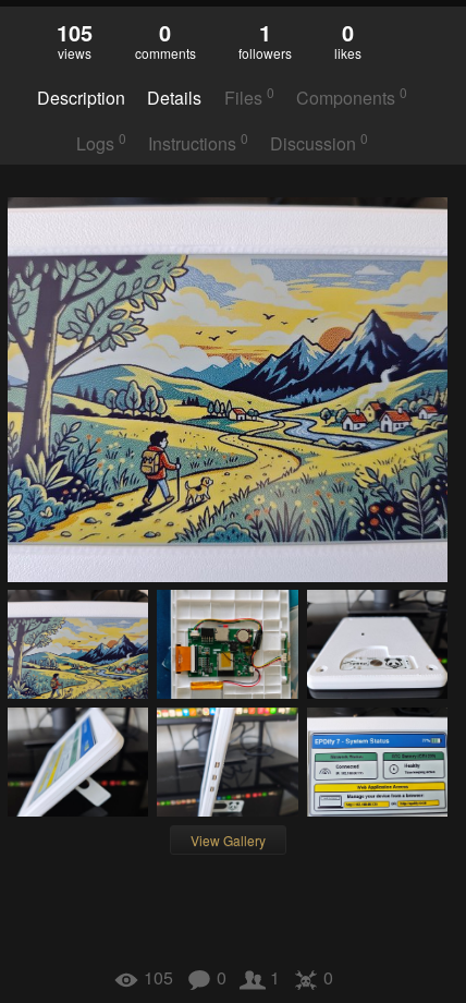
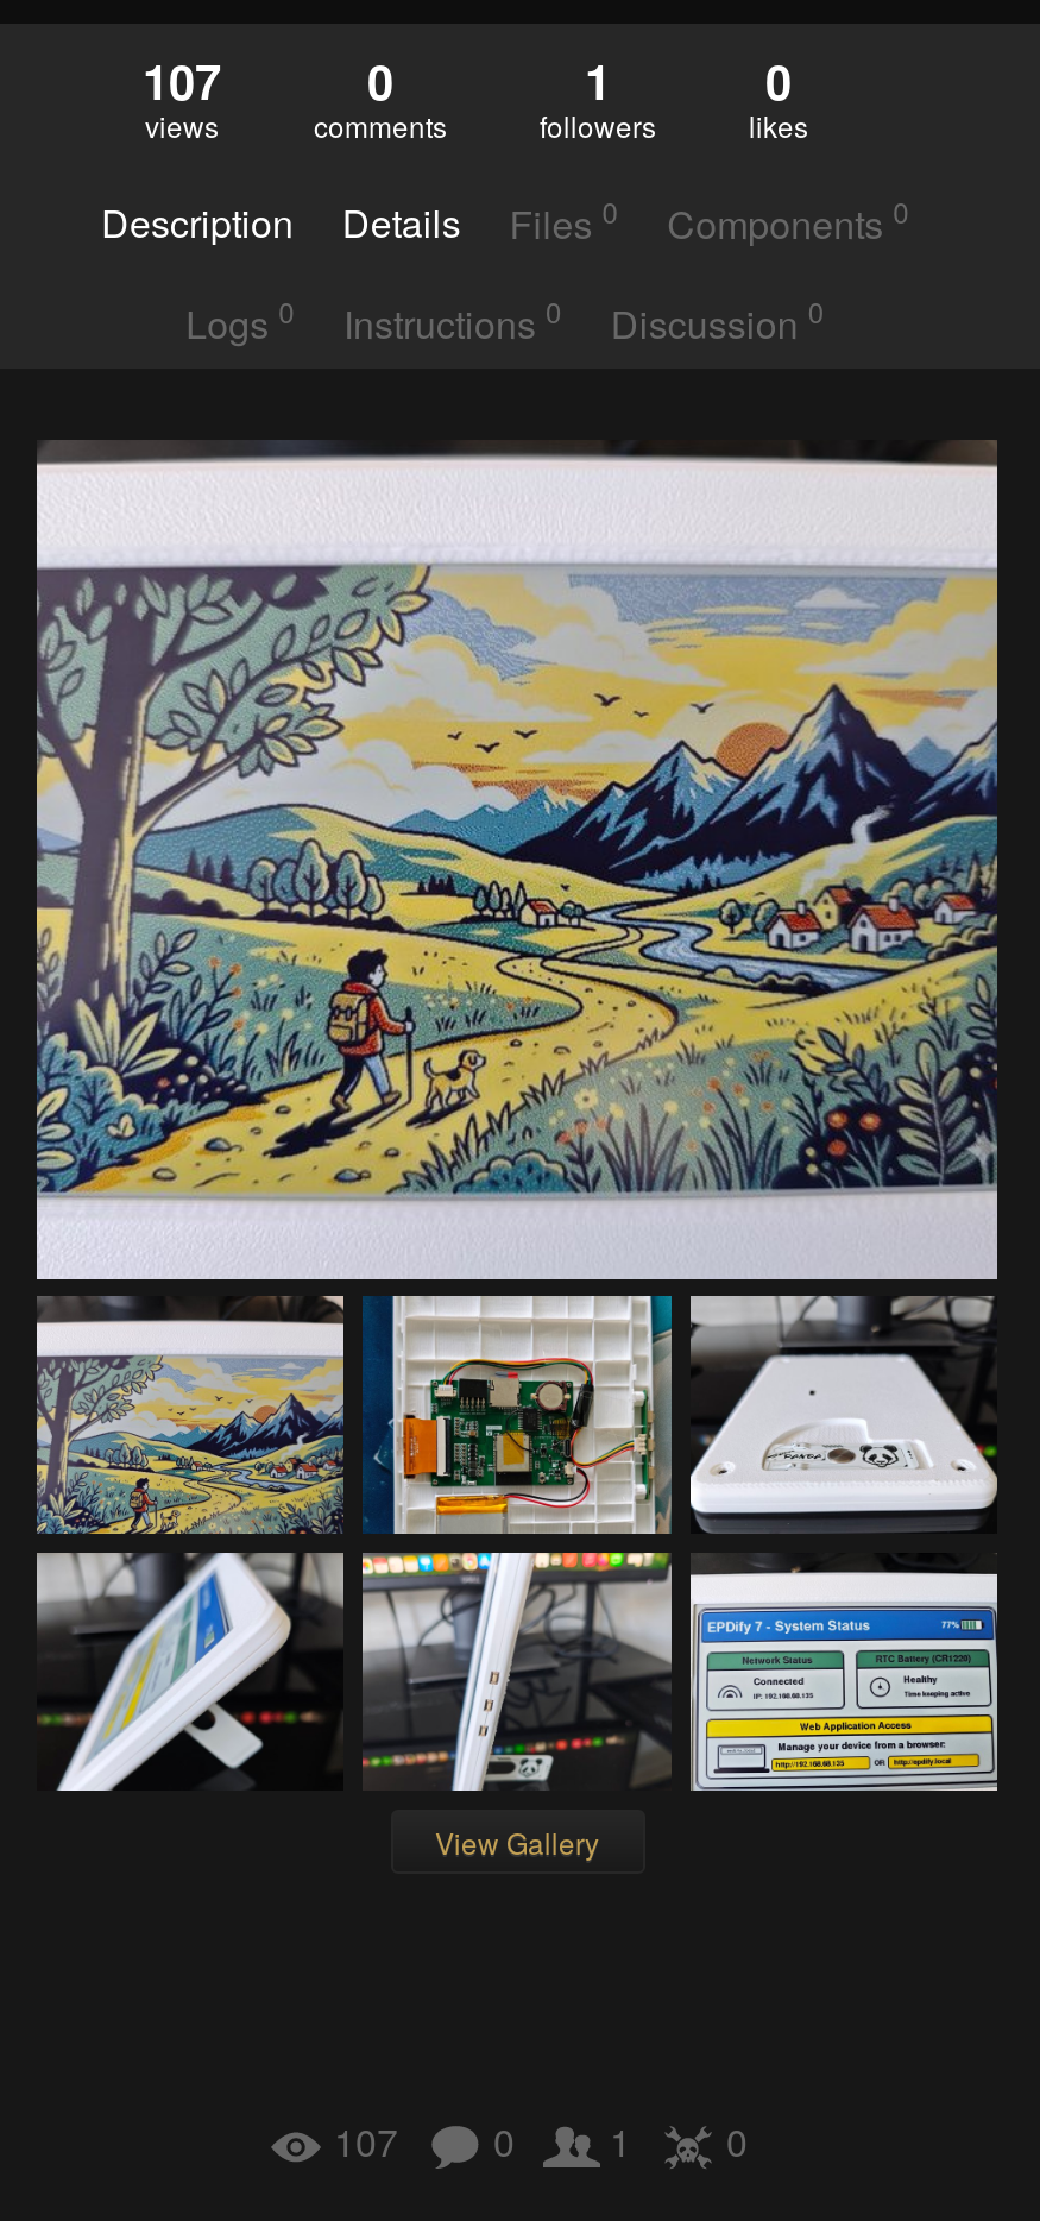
- 105
+ 107

- 105 0 1 0
+ 107 0 1 0
